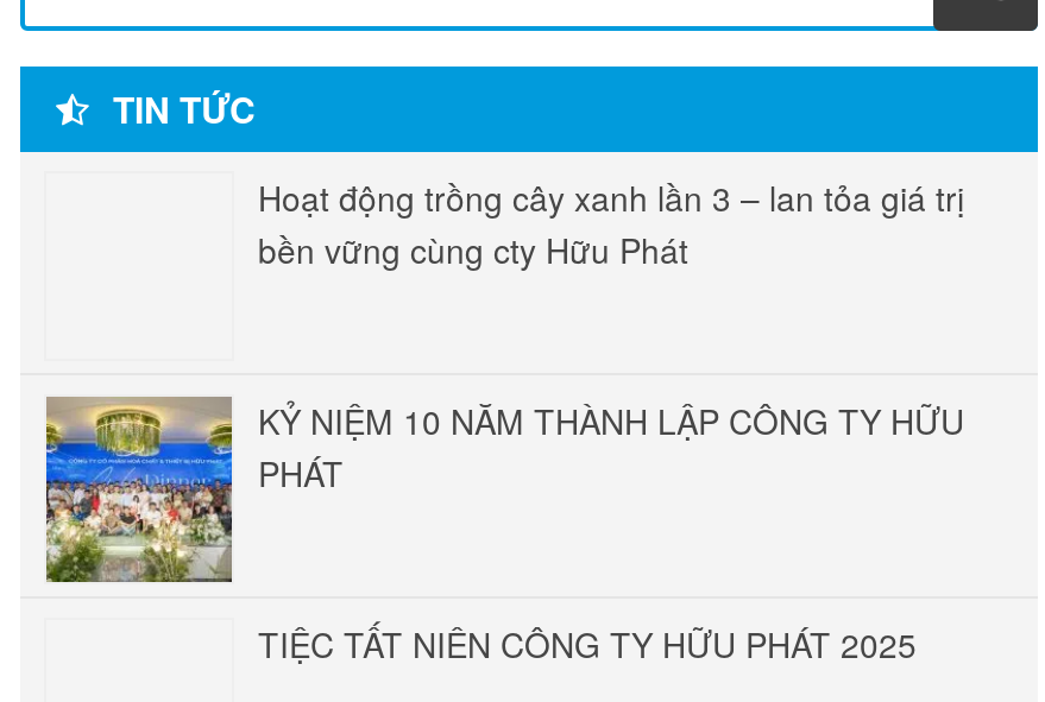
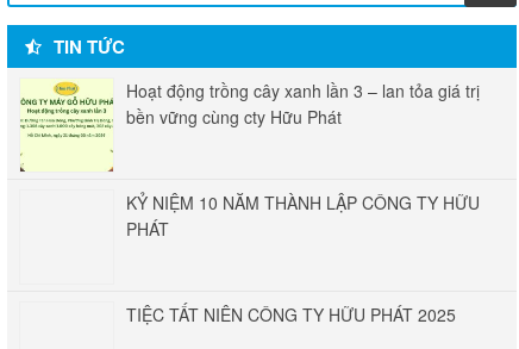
+ [image]

- [image]
